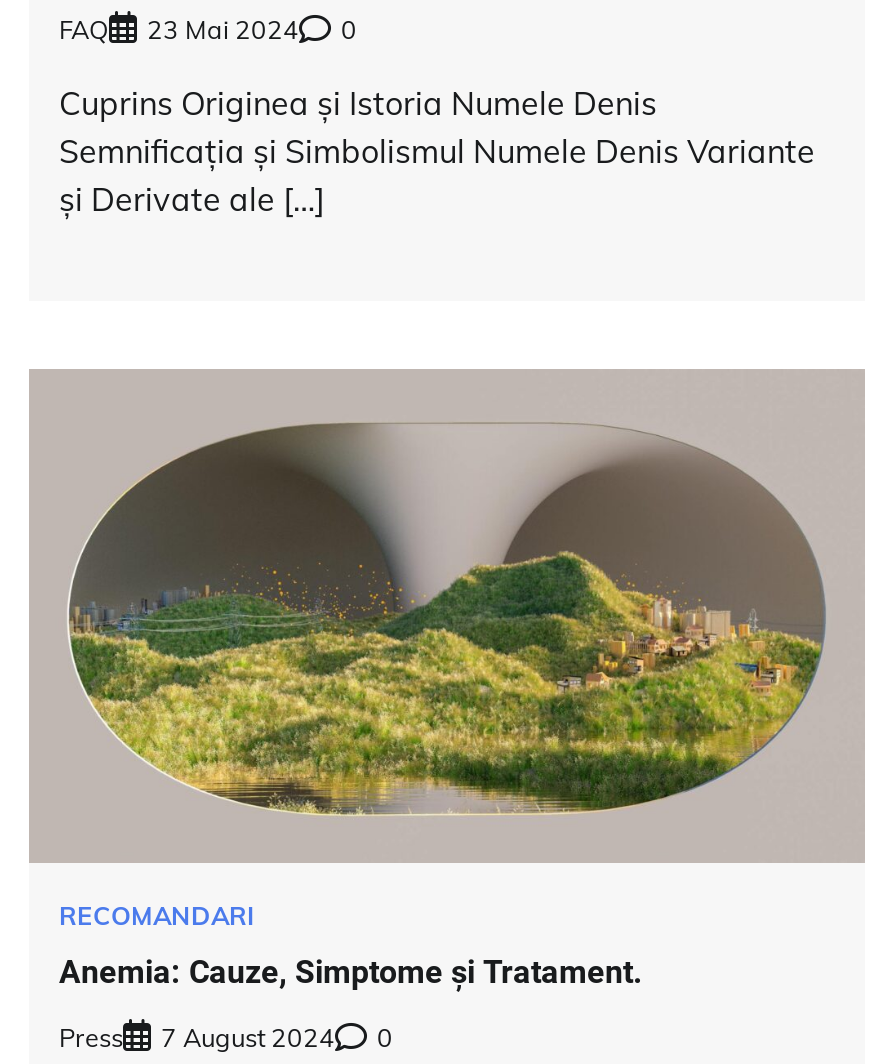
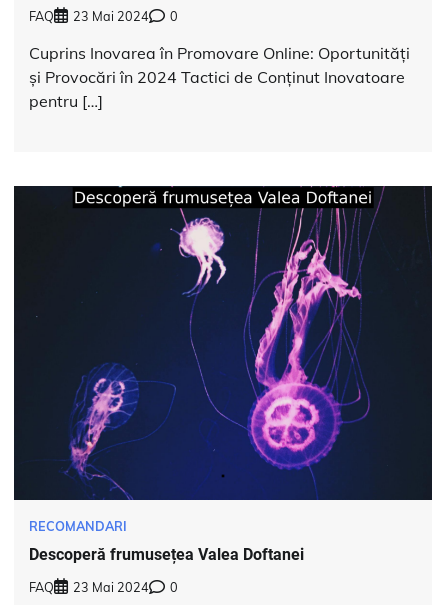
- Cuprins Originea și Istoria Numele Denis
- Semnificația și Simbolismul Numele Denis Variante
- și Derivate ale […]
+ Cuprins Inovarea în Promovare Online: Oportunități
+ și Provocări în 2024 Tactici de Conținut Inovatoare
+ pentru […]

- [image]
+ [image]

- Anemia: Cauze, Simptome și Tratament.
+ Descoperă frumusețea Valea Doftanei

- Press
- 7 August 2024
+ FAQ
+ 23 Mai 2024
